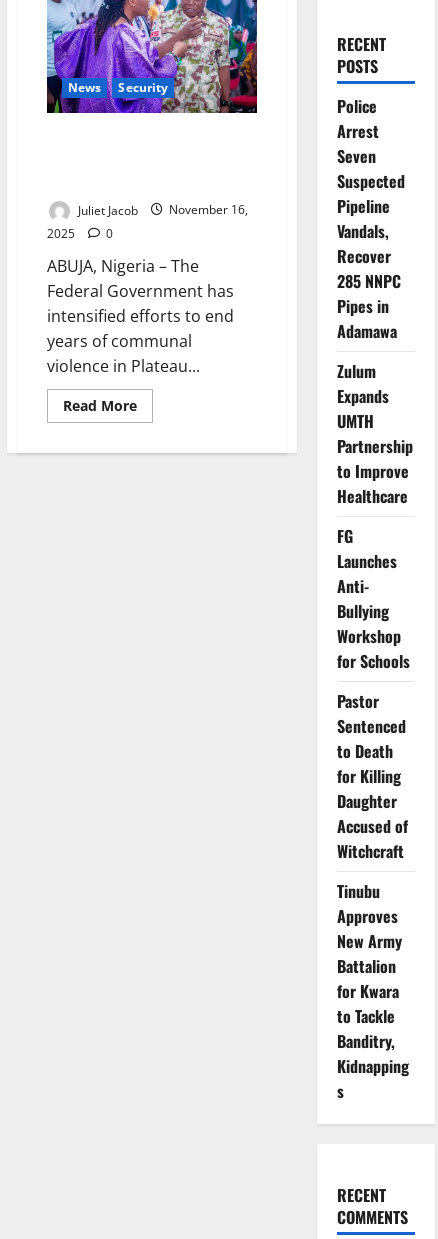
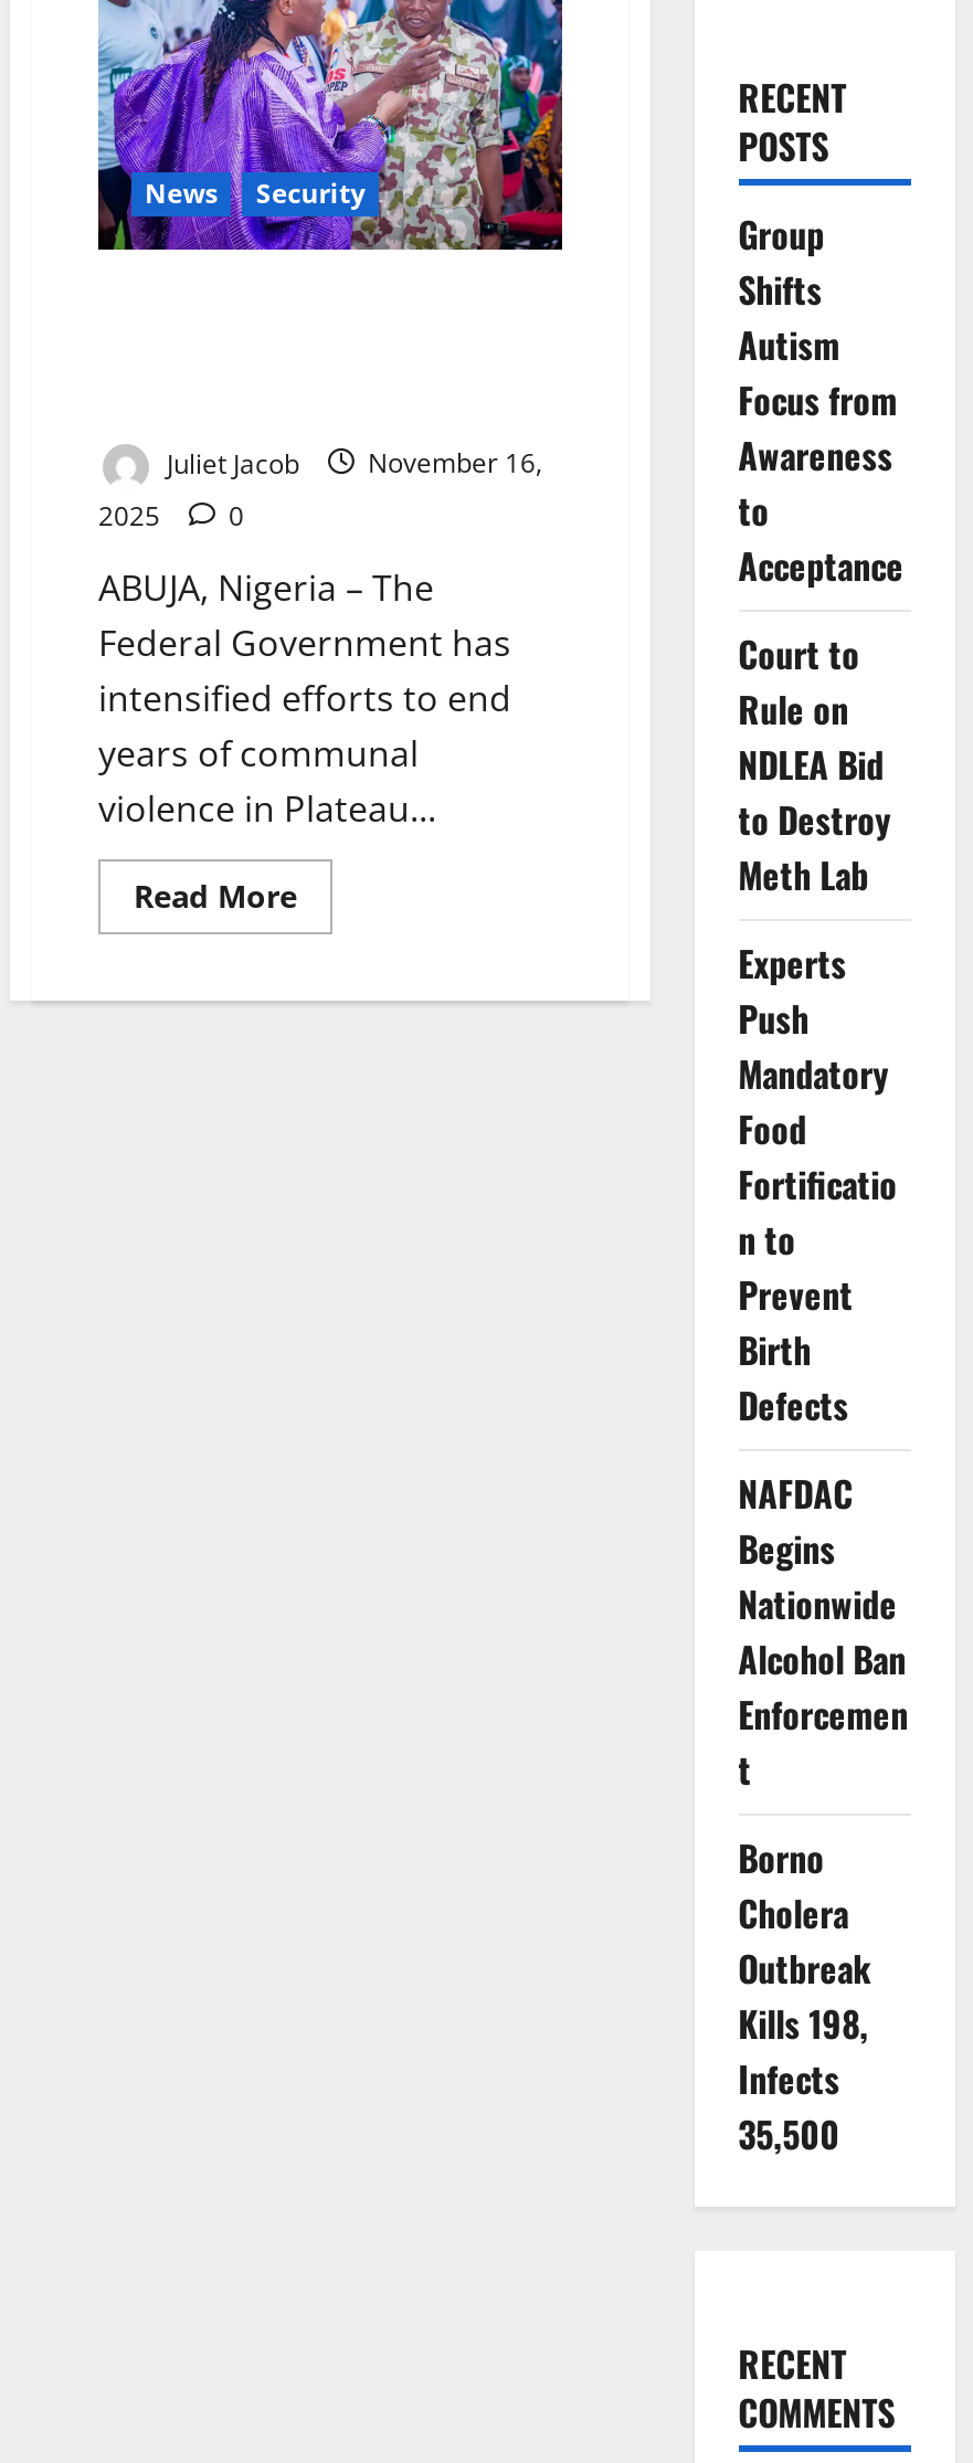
- Police
- Arrest
- Seven
- Suspected
- Pipeline
- Vandals,
- Recover
- 285 NNPC
- Pipes in
- Adamawa
+ Group
+ Shifts
+ Autism
+ Focus from
+ Awareness
+ to
+ Acceptance

- Zulum
- Expands
- UMTH
- Partnership
- to Improve
- Healthcare
+ Court to
+ Rule on
+ NDLEA Bid
+ to Destroy
+ Meth Lab

- FG
- Launches
- Anti-
- Bullying
- Workshop
- for Schools
+ Experts
+ Push
+ Mandatory
+ Food
+ Fortificatio
+ n to
+ Prevent
+ Birth
+ Defects

- Pastor
- Sentenced
- to Death
- for Killing
- Daughter
- Accused of
- Witchcraft
+ NAFDAC
+ Begins
+ Nationwide
+ Alcohol Ban
+ Enforcemen
+ t

- Tinubu
- Approves
- New Army
- Battalion
- for Kwara
- to Tackle
- Banditry,
- Kidnapping
- s
+ Borno
+ Cholera
+ Outbreak
+ Kills 198,
+ Infects
+ 35,500
